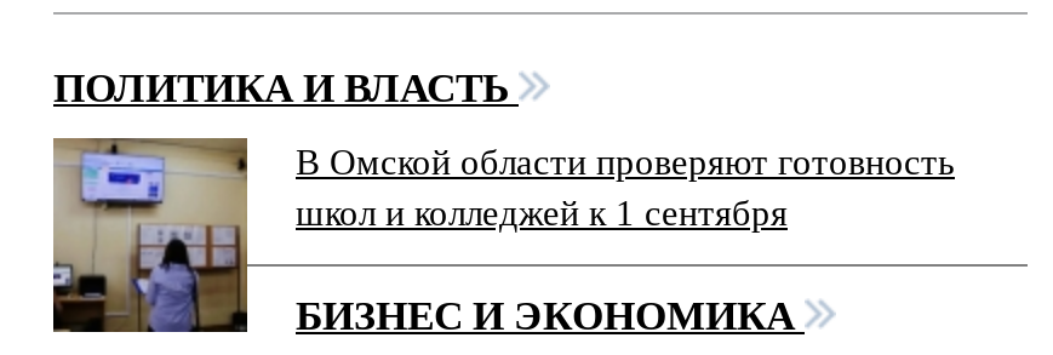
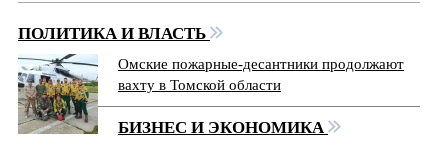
- [image]
- В Омской области проверяют готовность
- школ и колледжей к 1 сентября
+ [image]
+ Омские пожарные-десантники продолжают
+ вахту в Томской области
